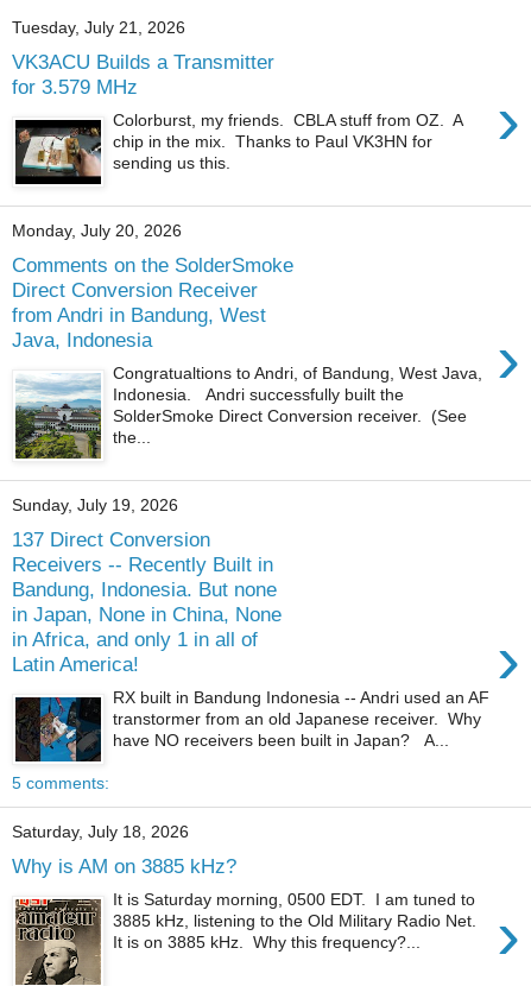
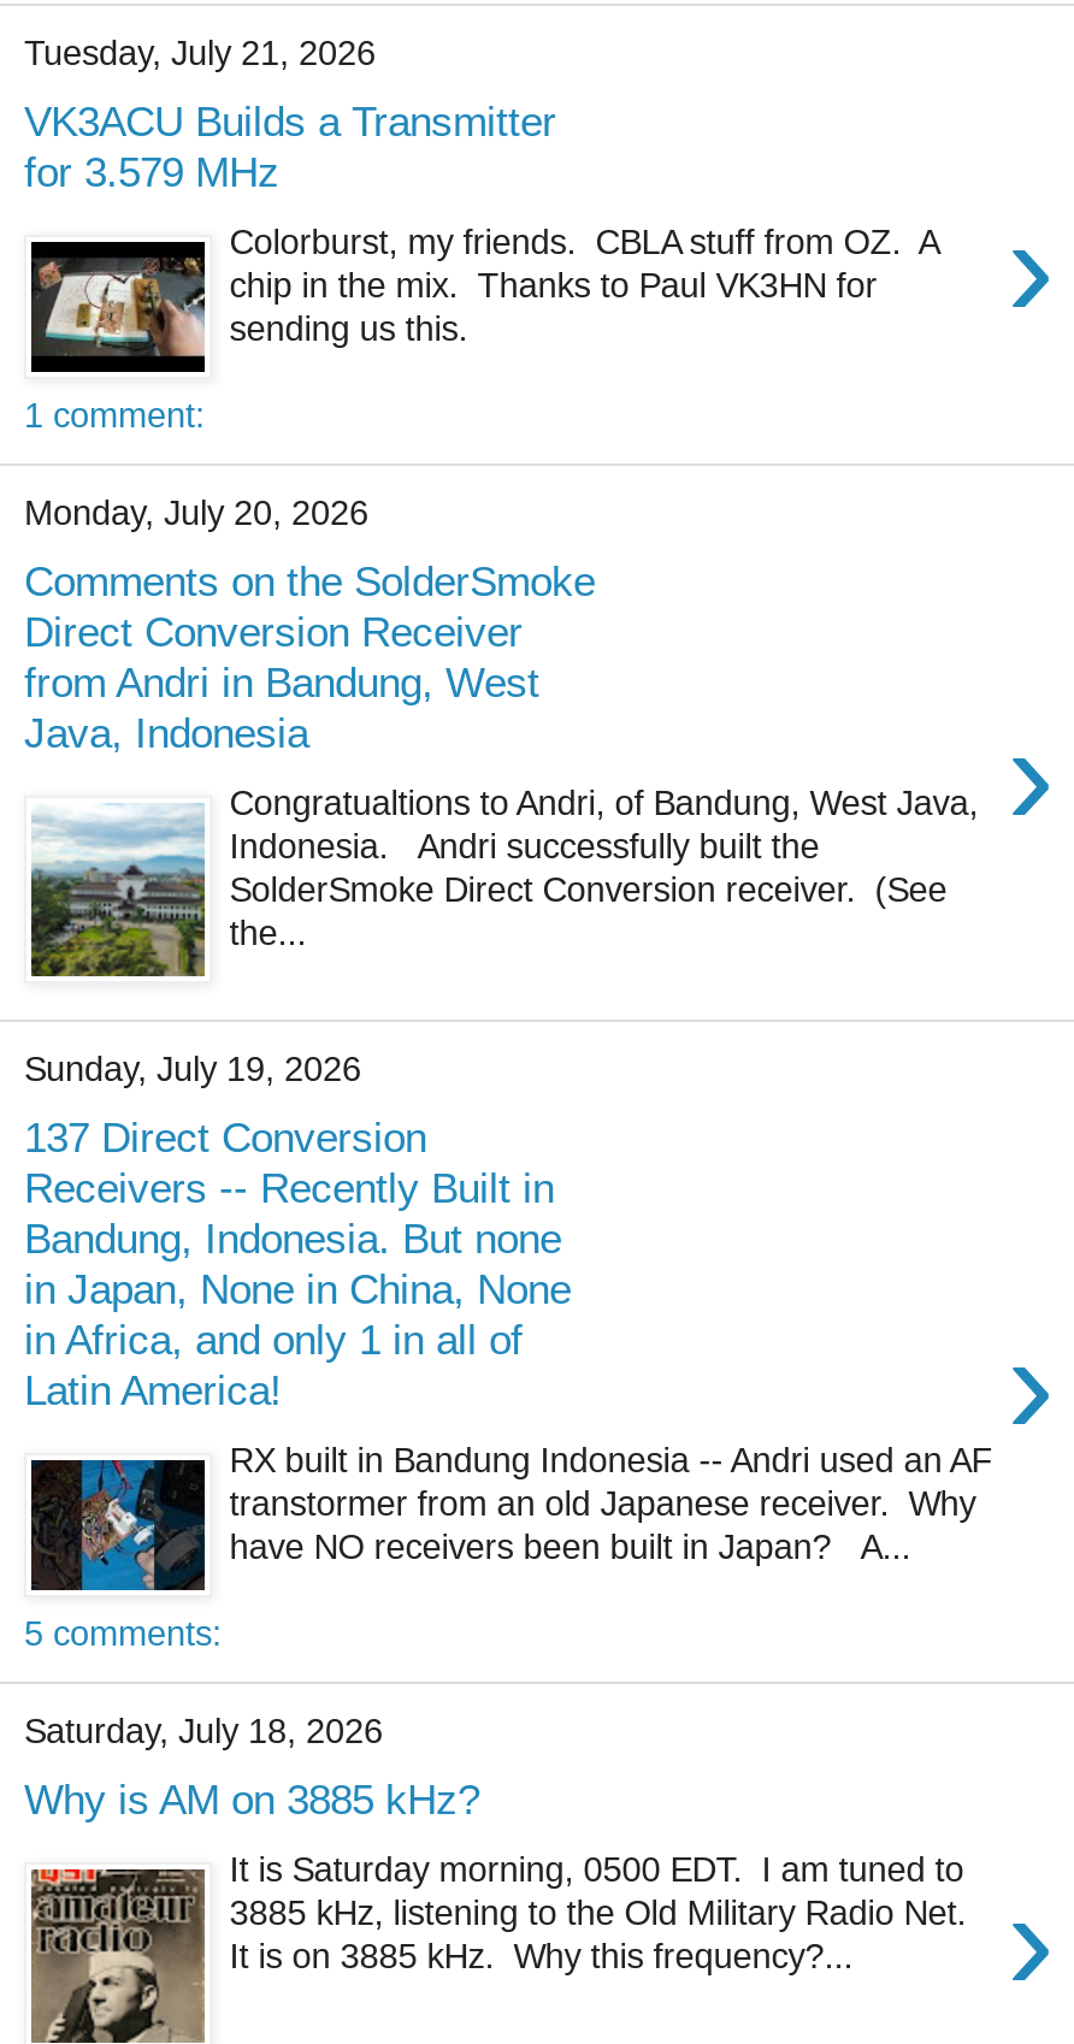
+ 1 comment:
